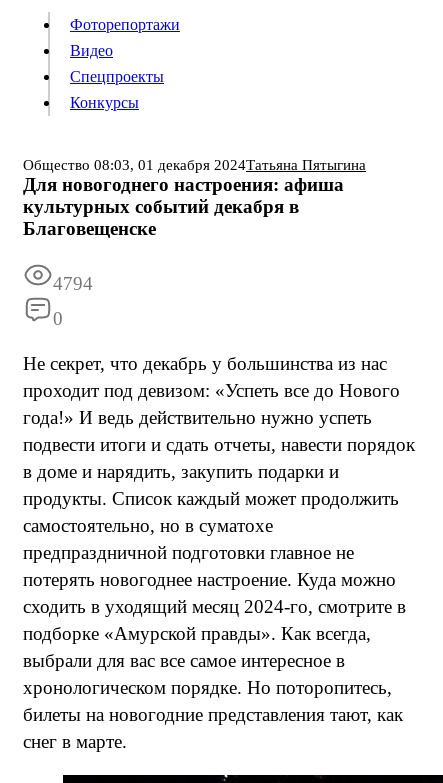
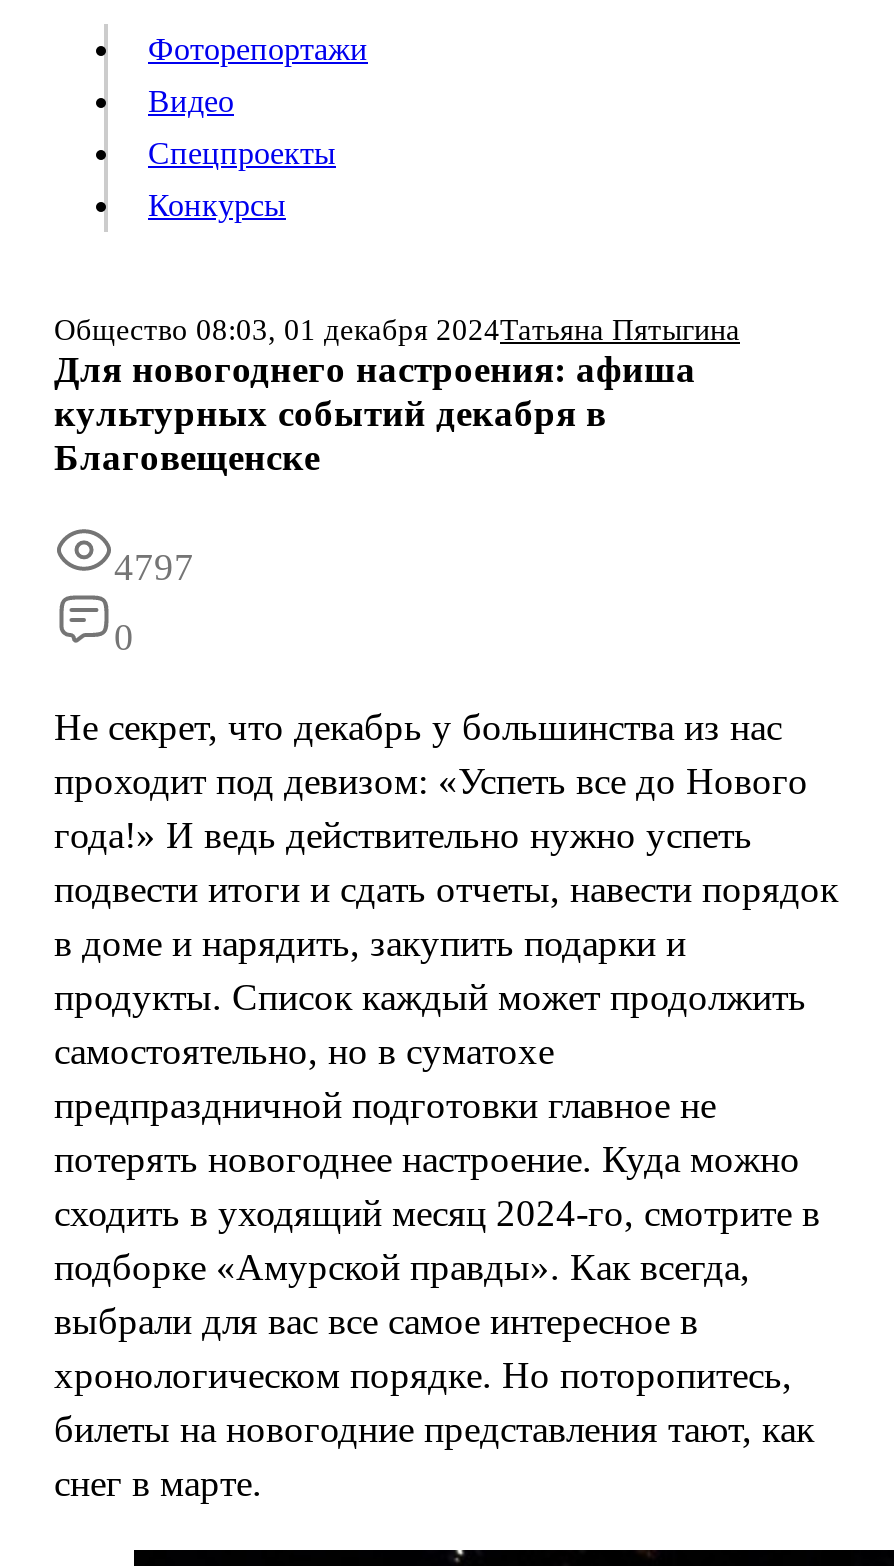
- 4794
+ 4797
